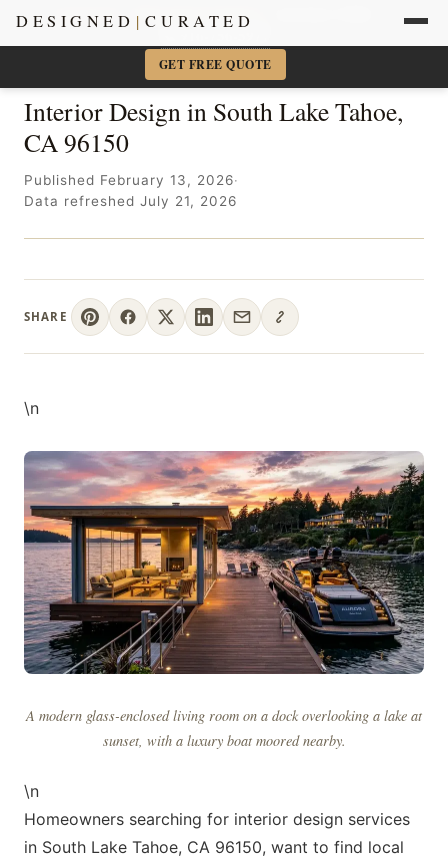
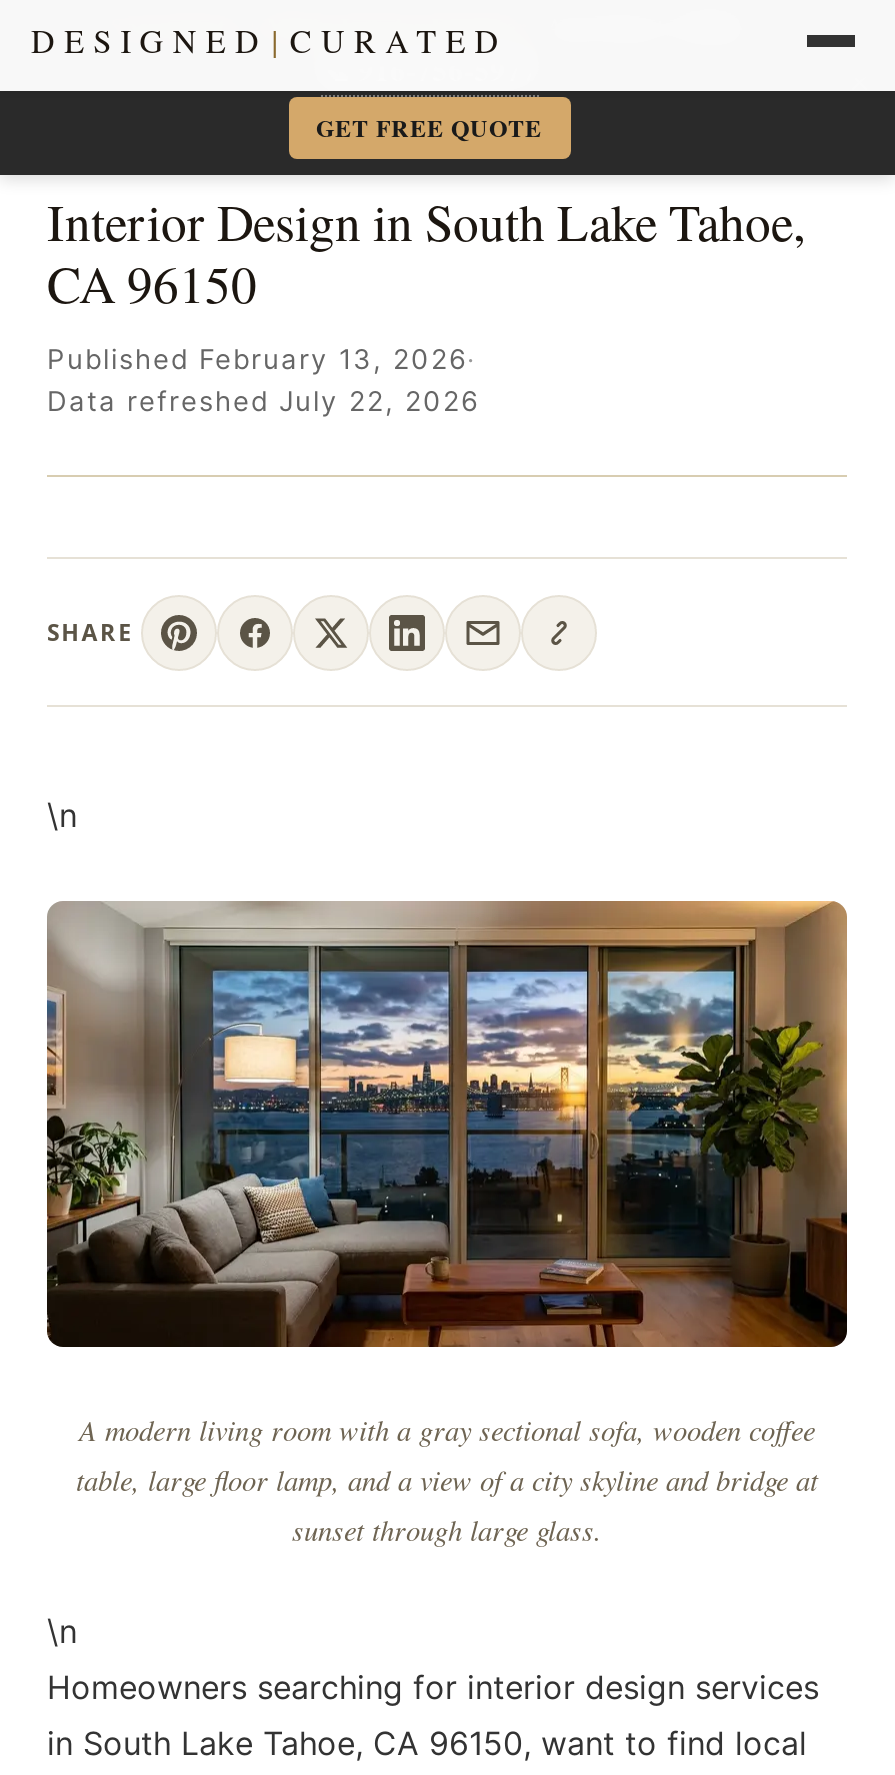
- Data refreshed July 21, 2026
+ Data refreshed July 22, 2026

- [image]
- A modern glass-enclosed living room on a dock overlooking a lake at
- sunset, with a luxury boat moored nearby.
+ [image]
+ A modern living room with a gray sectional sofa, wooden coffee
+ table, large floor lamp, and a view of a city skyline and bridge at
+ sunset through large glass.
